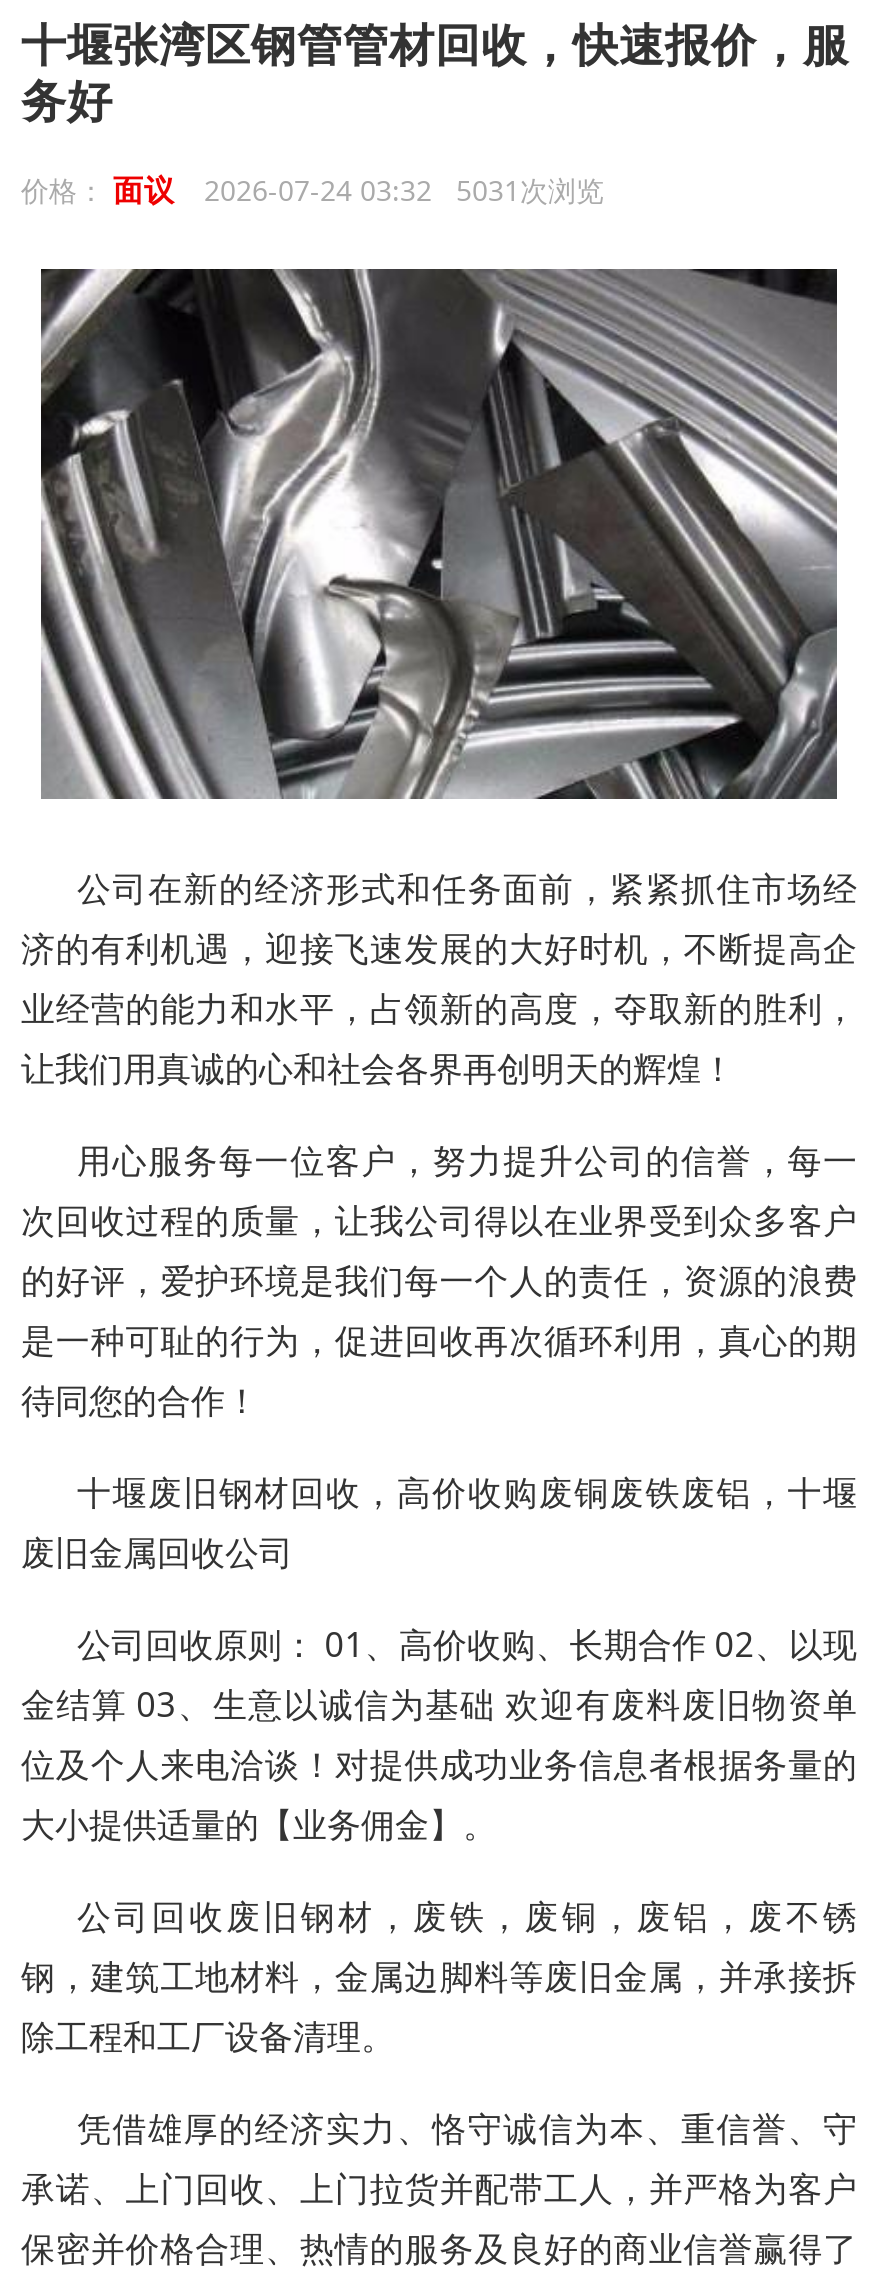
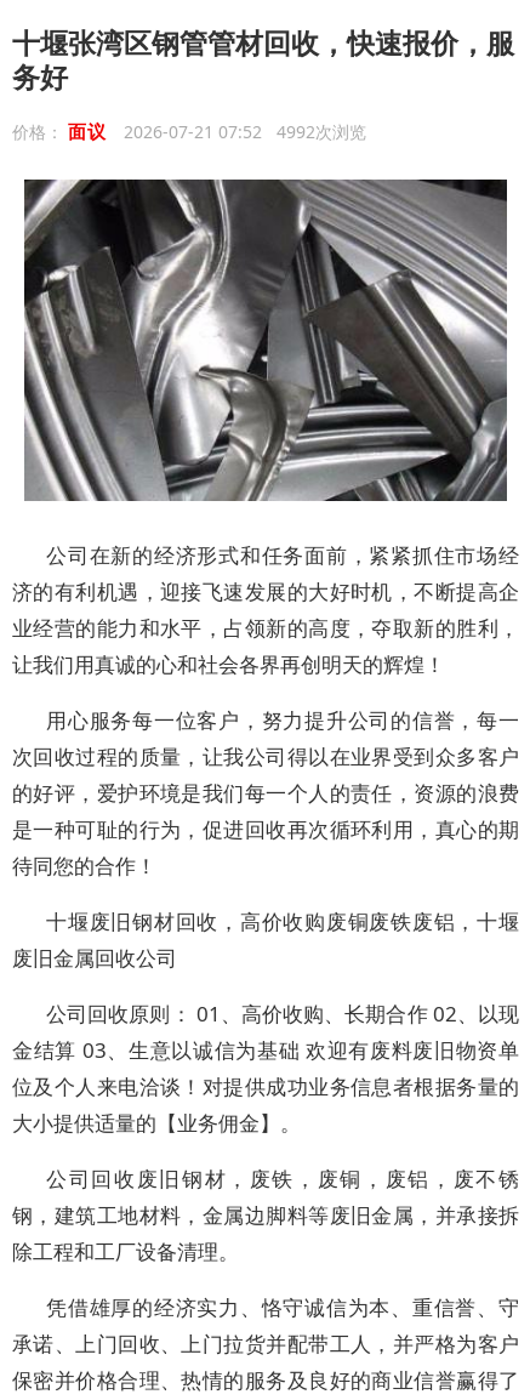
- 价格：面议 2026-07-24 03:32 5031次浏览
+ 价格：面议 2026-07-21 07:52 4992次浏览
